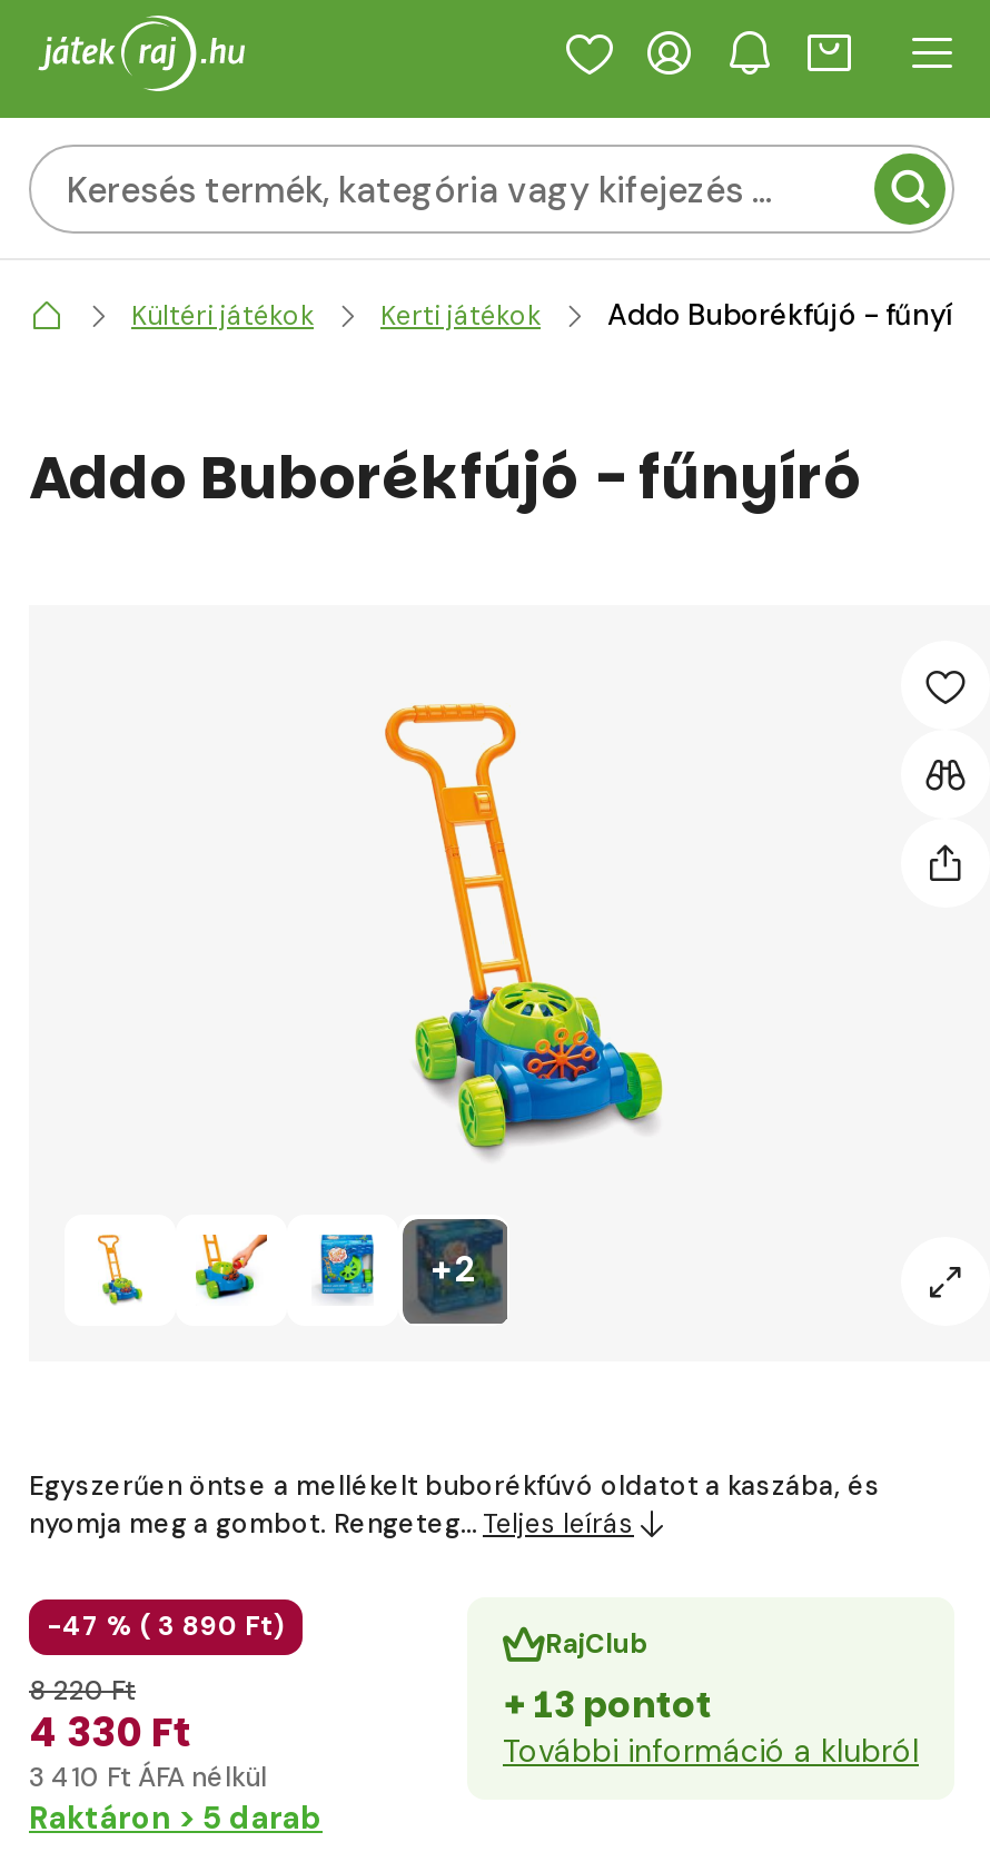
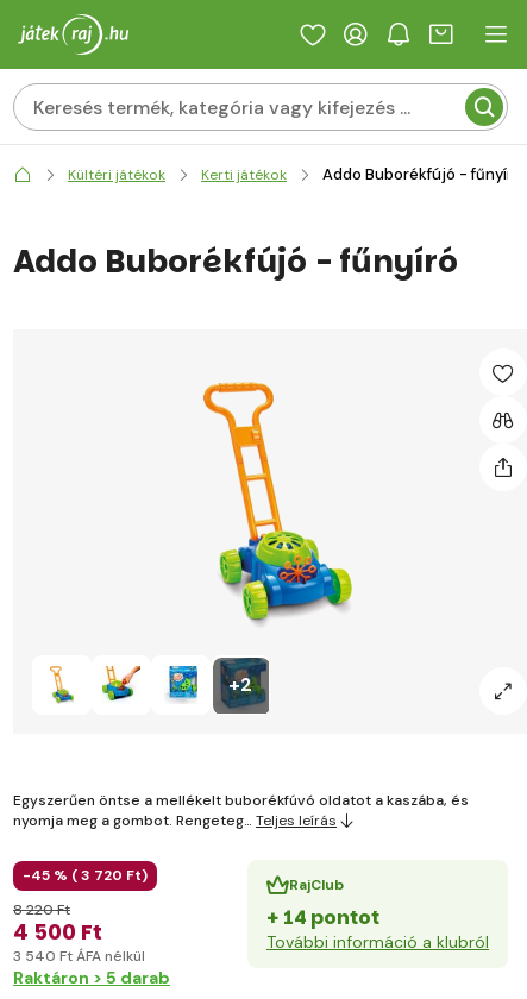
- -47 % (3 890 Ft)
+ -45 % (3 720 Ft)

- + 13 pontot
+ + 14 pontot

- 4 330 Ft
+ 4 500 Ft

- 3 410 Ft ÁFA nélkül
+ 3 540 Ft ÁFA nélkül
